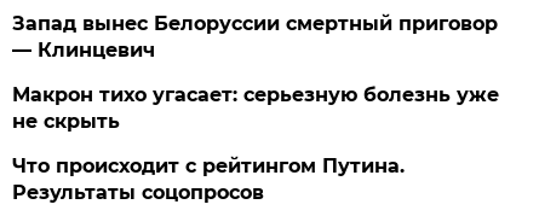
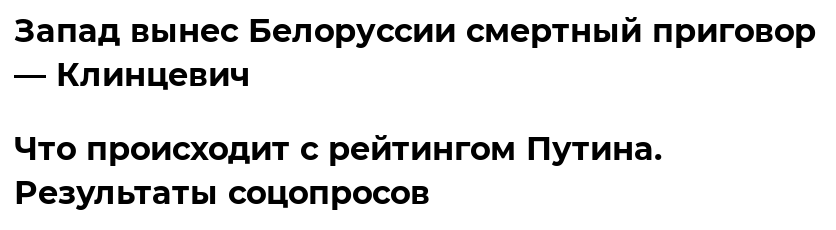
- Макрон тихо угасает: серьезную болезнь уже
- не скрыть
